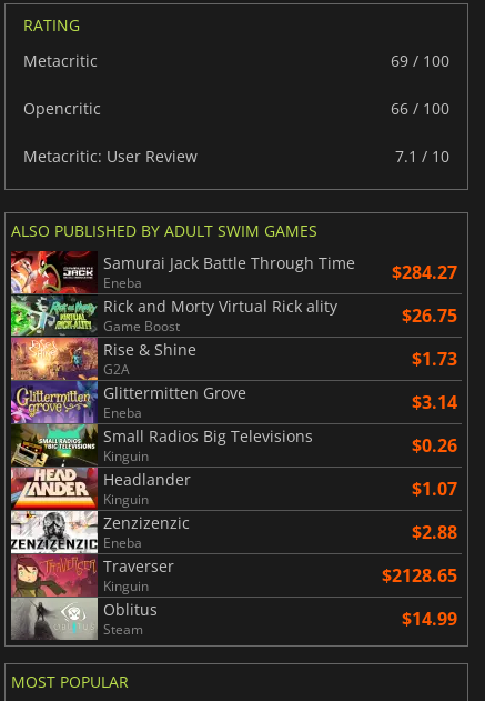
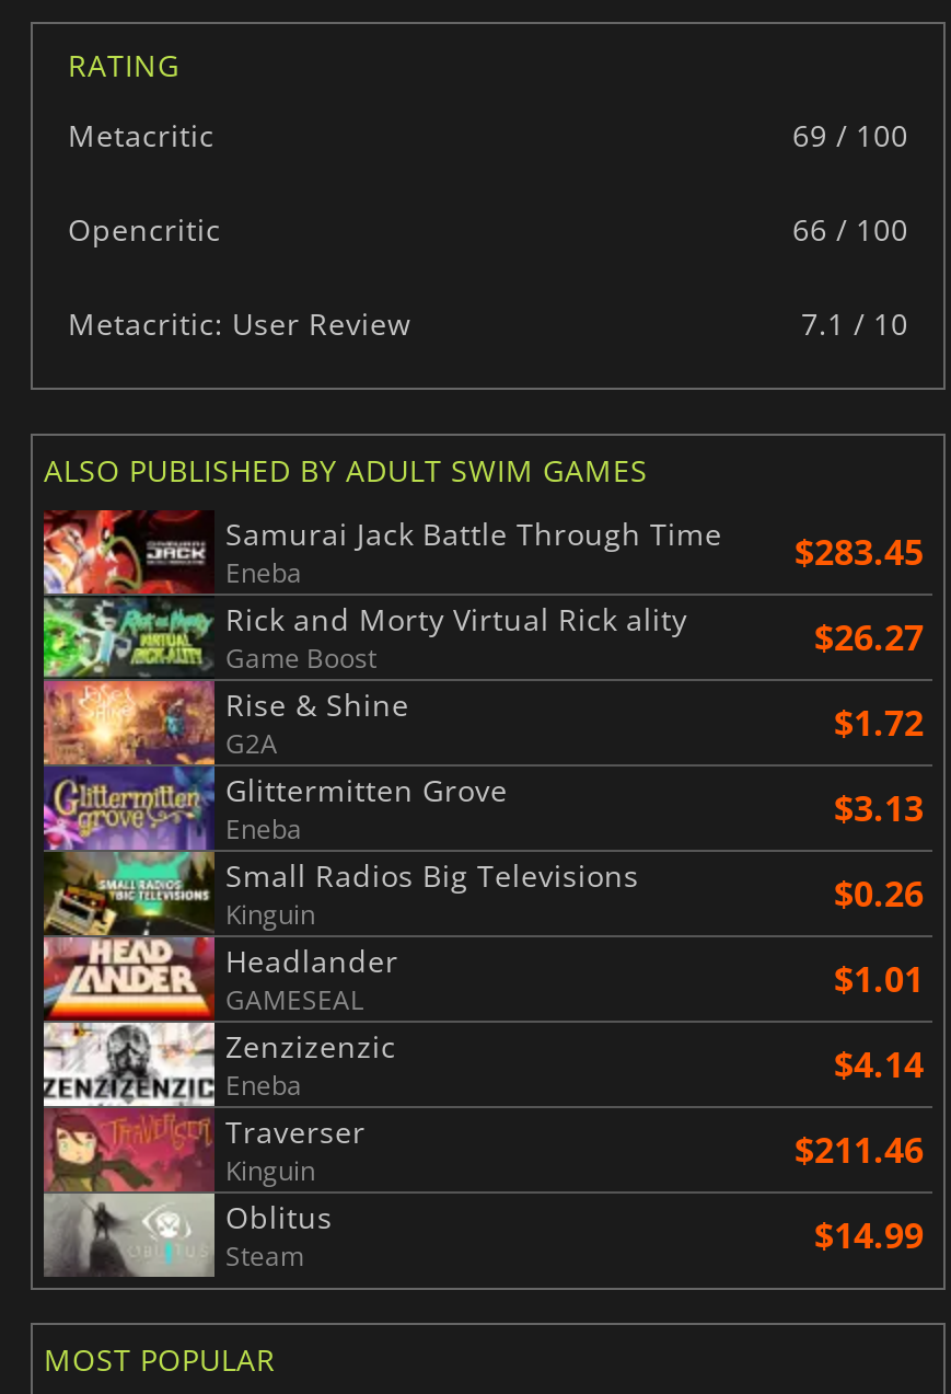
- Samurai Jack Battle Through Time $284.27
+ Samurai Jack Battle Through Time $283.45

- $26.75
+ $26.27

- $1.73
+ $1.72

- $3.14
+ $3.13

- Kinguin
- $1.07
+ GAMESEAL
+ $1.01

- $2.88
+ $4.14

- $2128.65
+ $211.46
